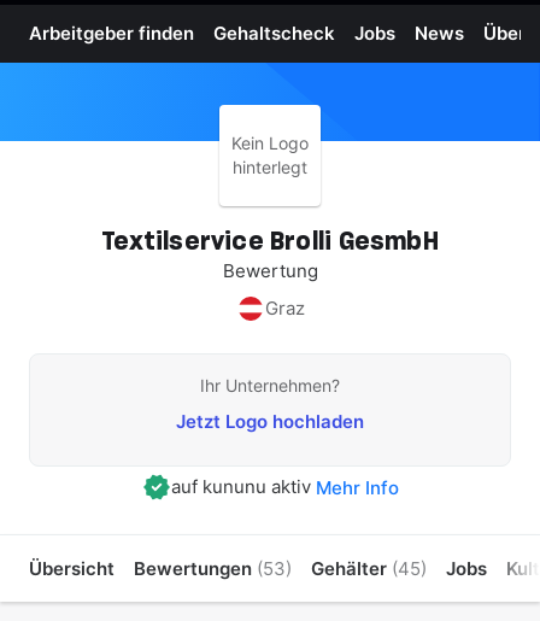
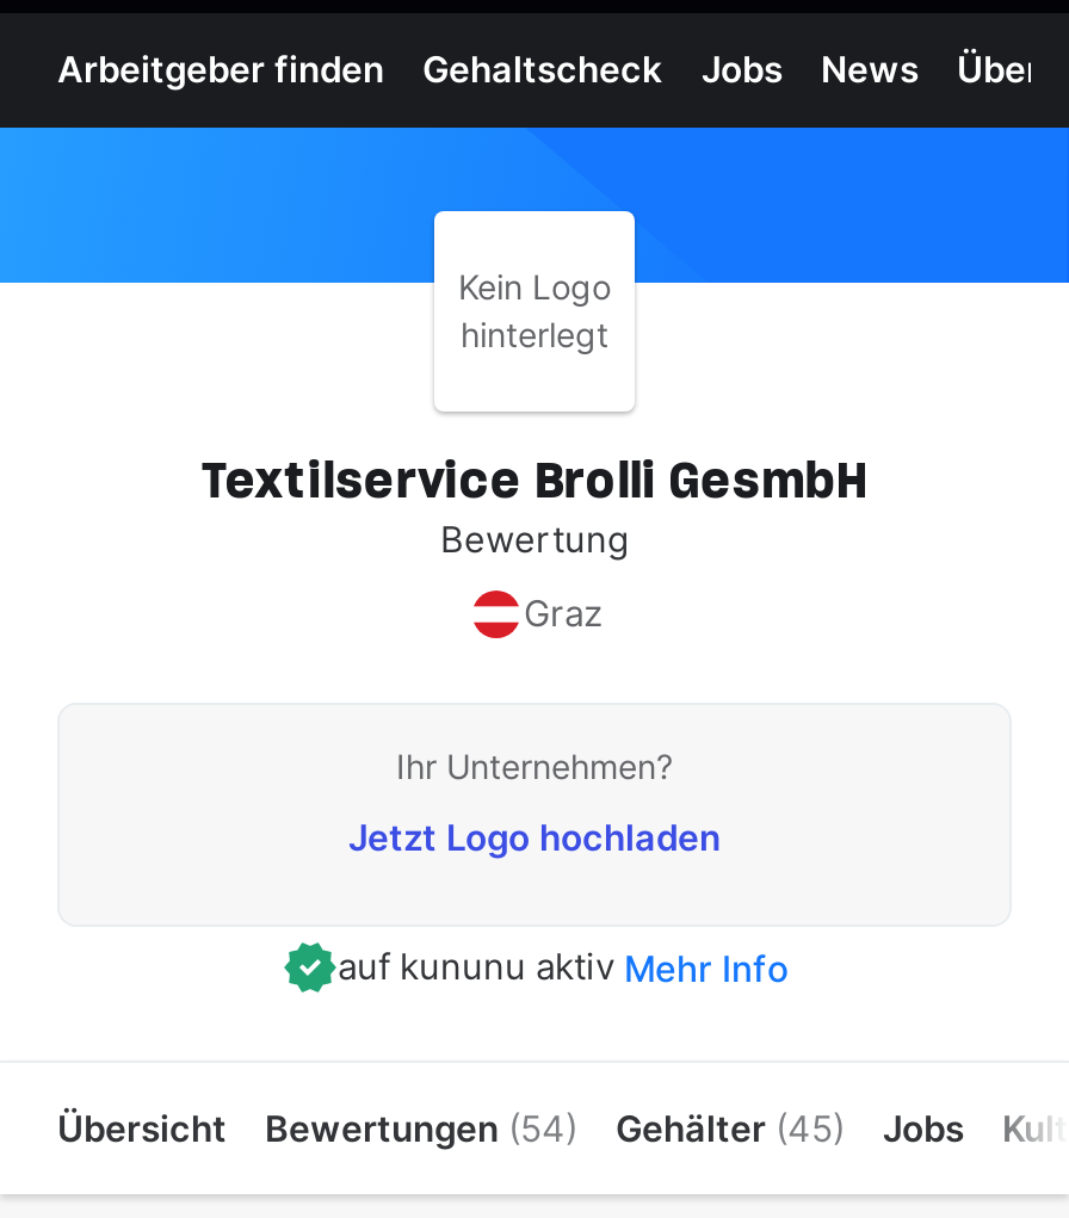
- Bewertungen (53)
+ Bewertungen (54)
